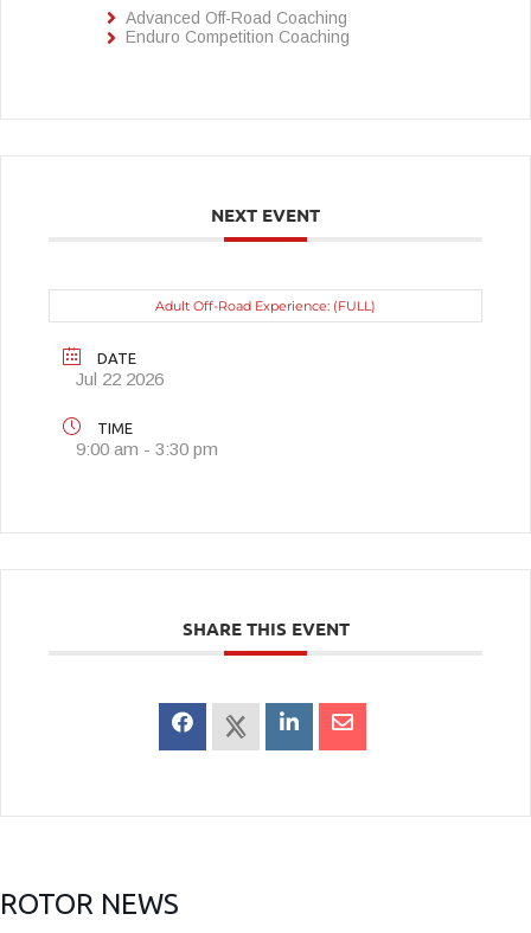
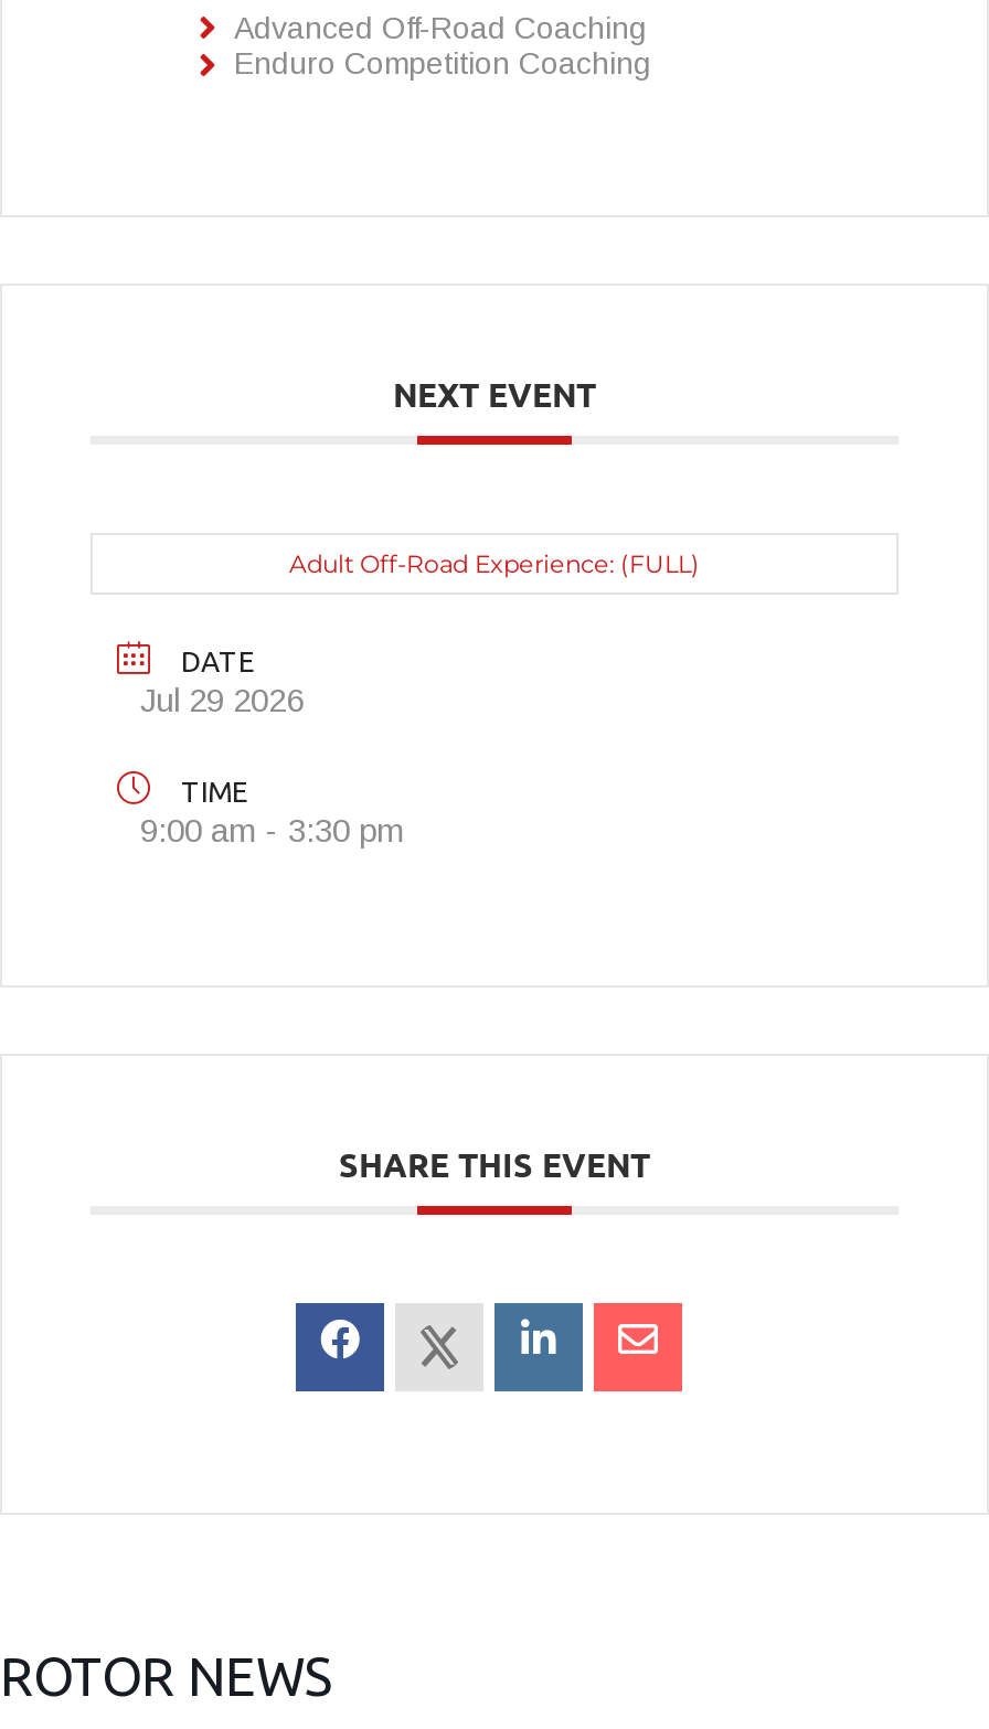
- Jul 22 2026
+ Jul 29 2026
